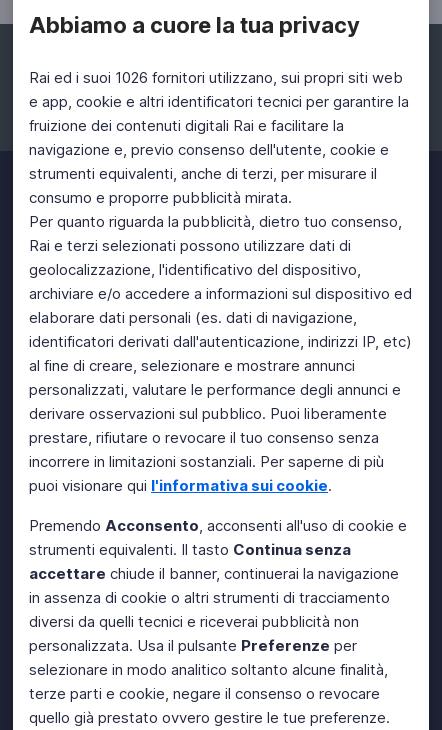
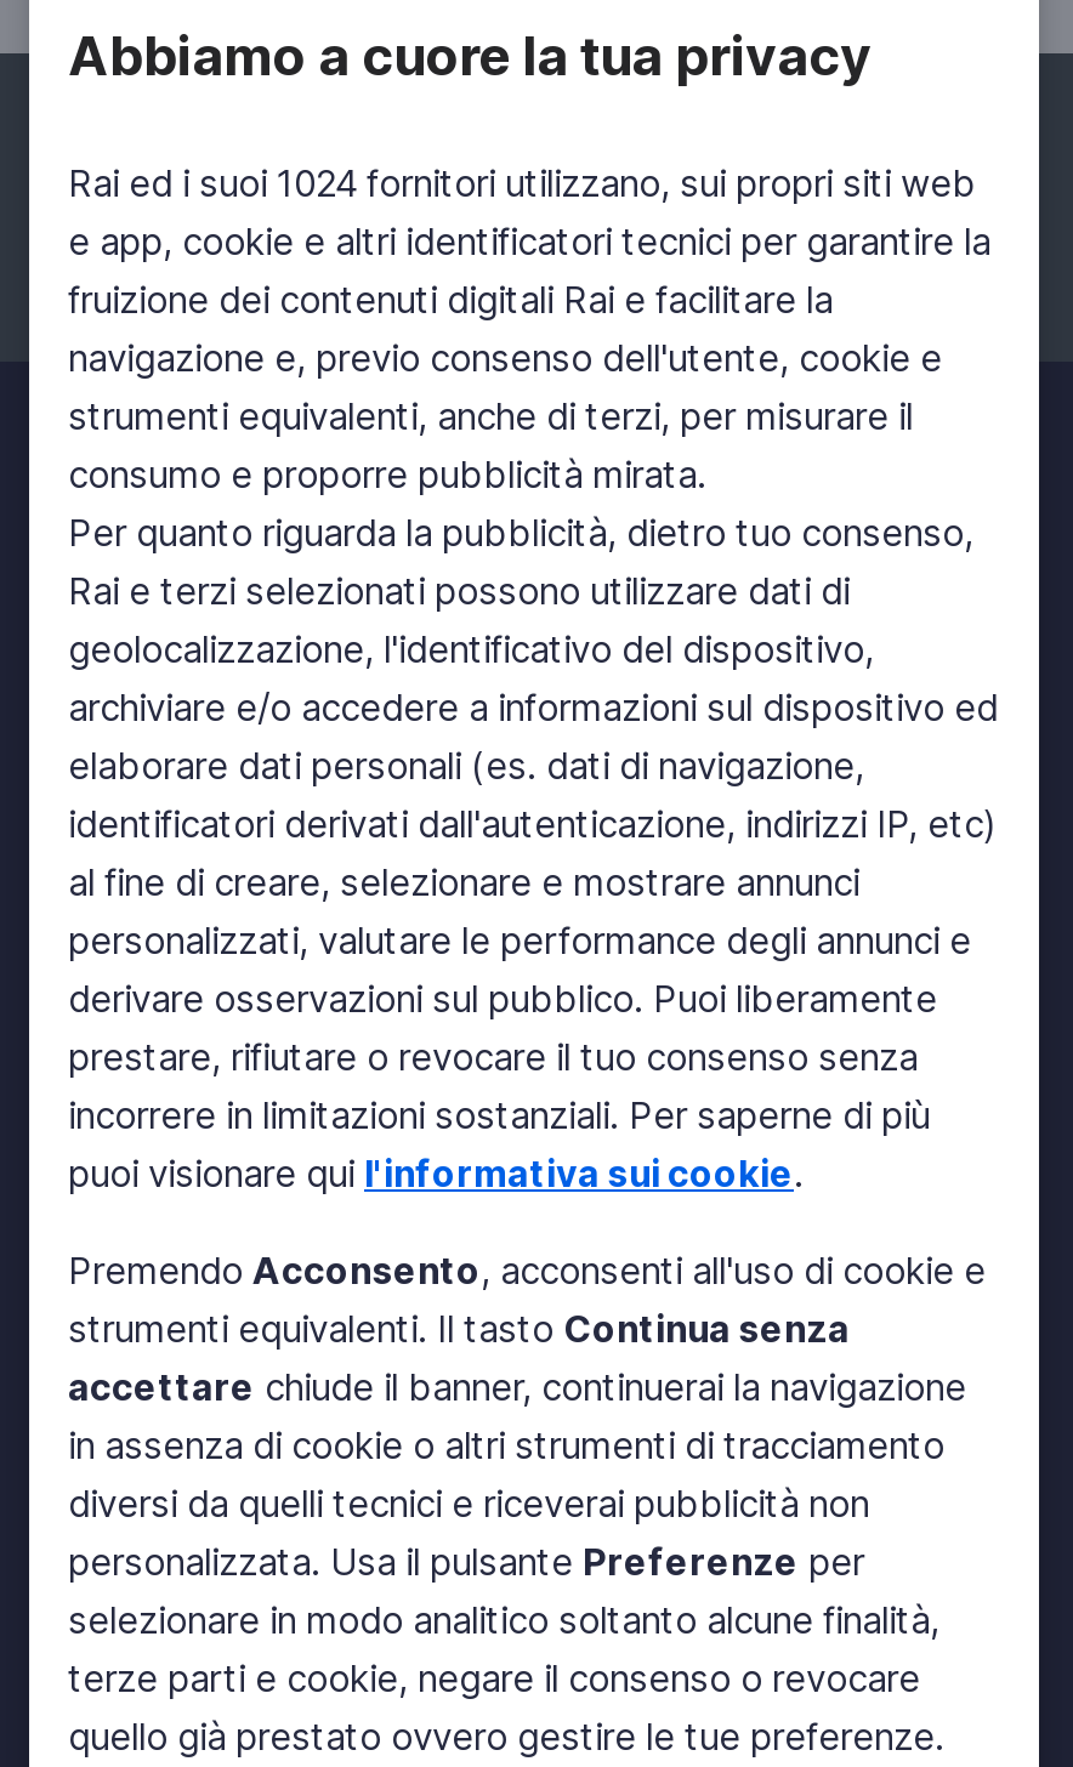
- Rai ed i suoi 1026 fornitori utilizzano, sui propri siti web
+ Rai ed i suoi 1024 fornitori utilizzano, sui propri siti web
